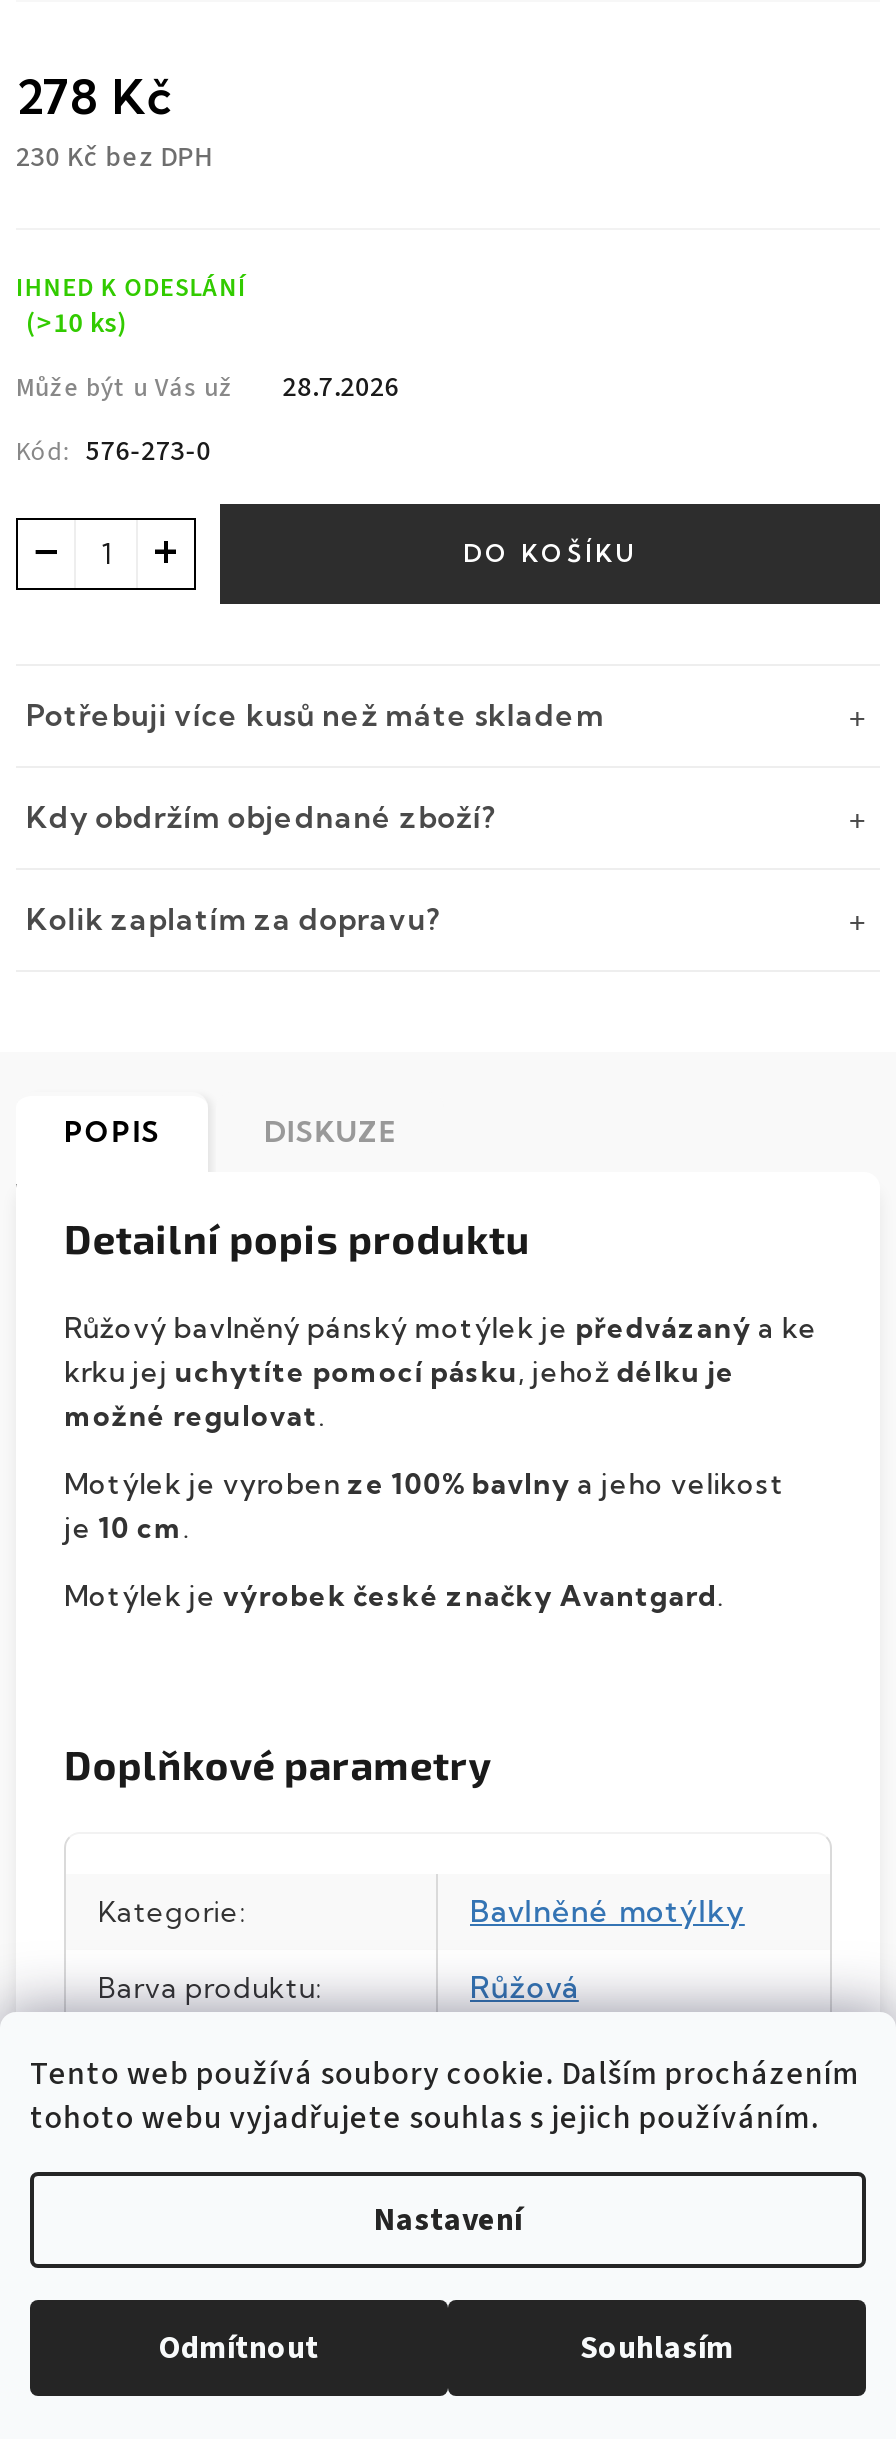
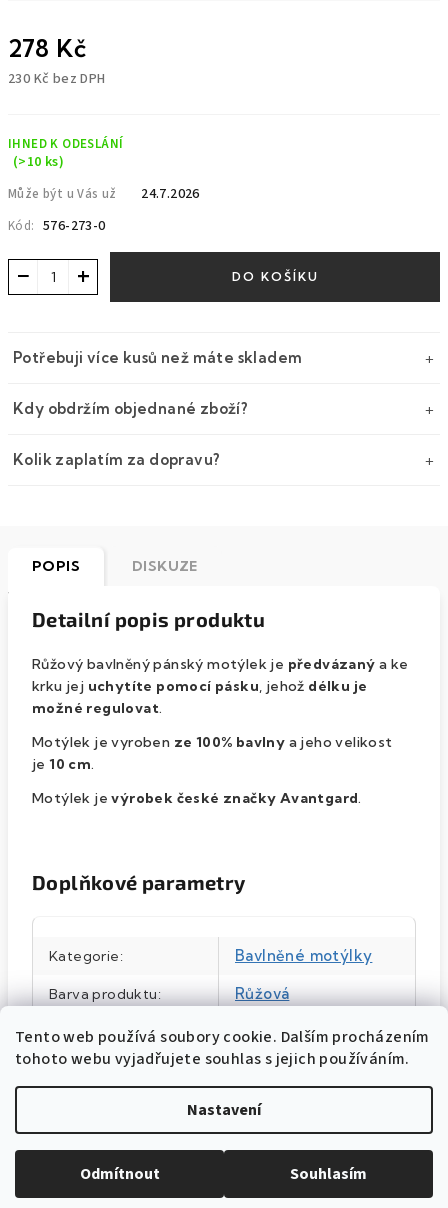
- Může být u Vás už 28.7.2026
+ Může být u Vás už 24.7.2026
